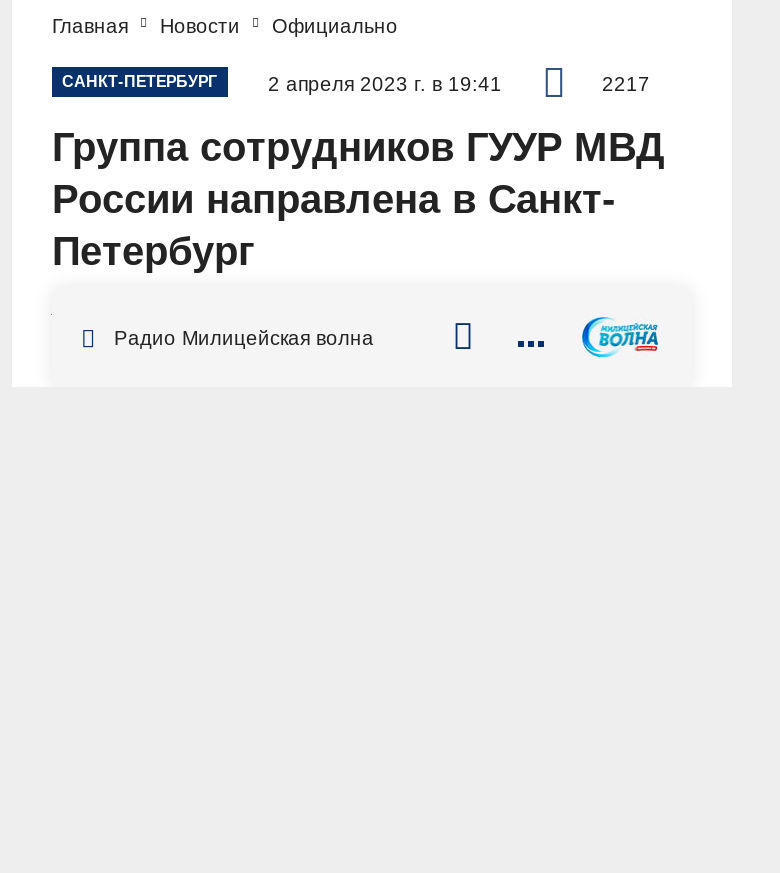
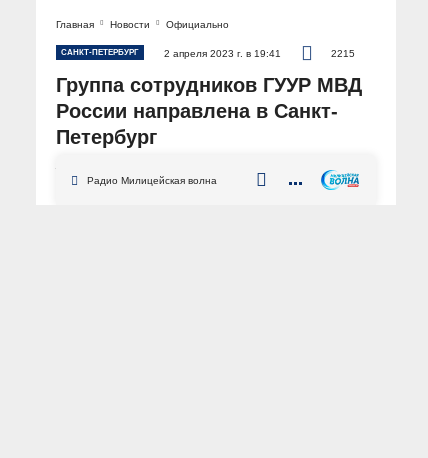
- 2217
+ 2215
